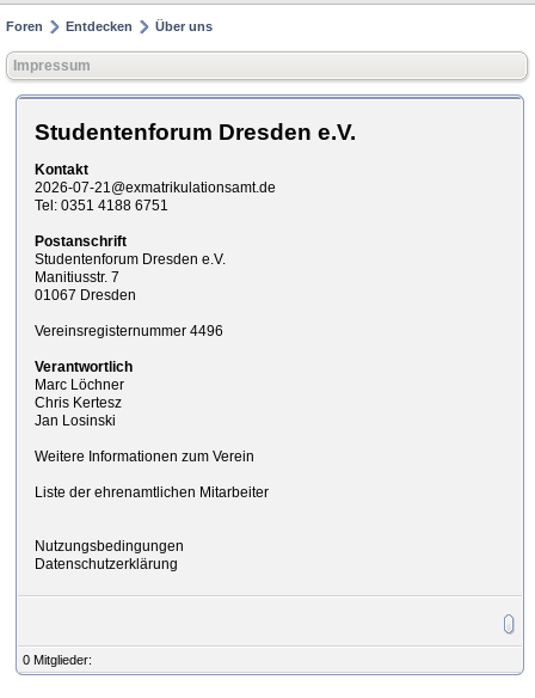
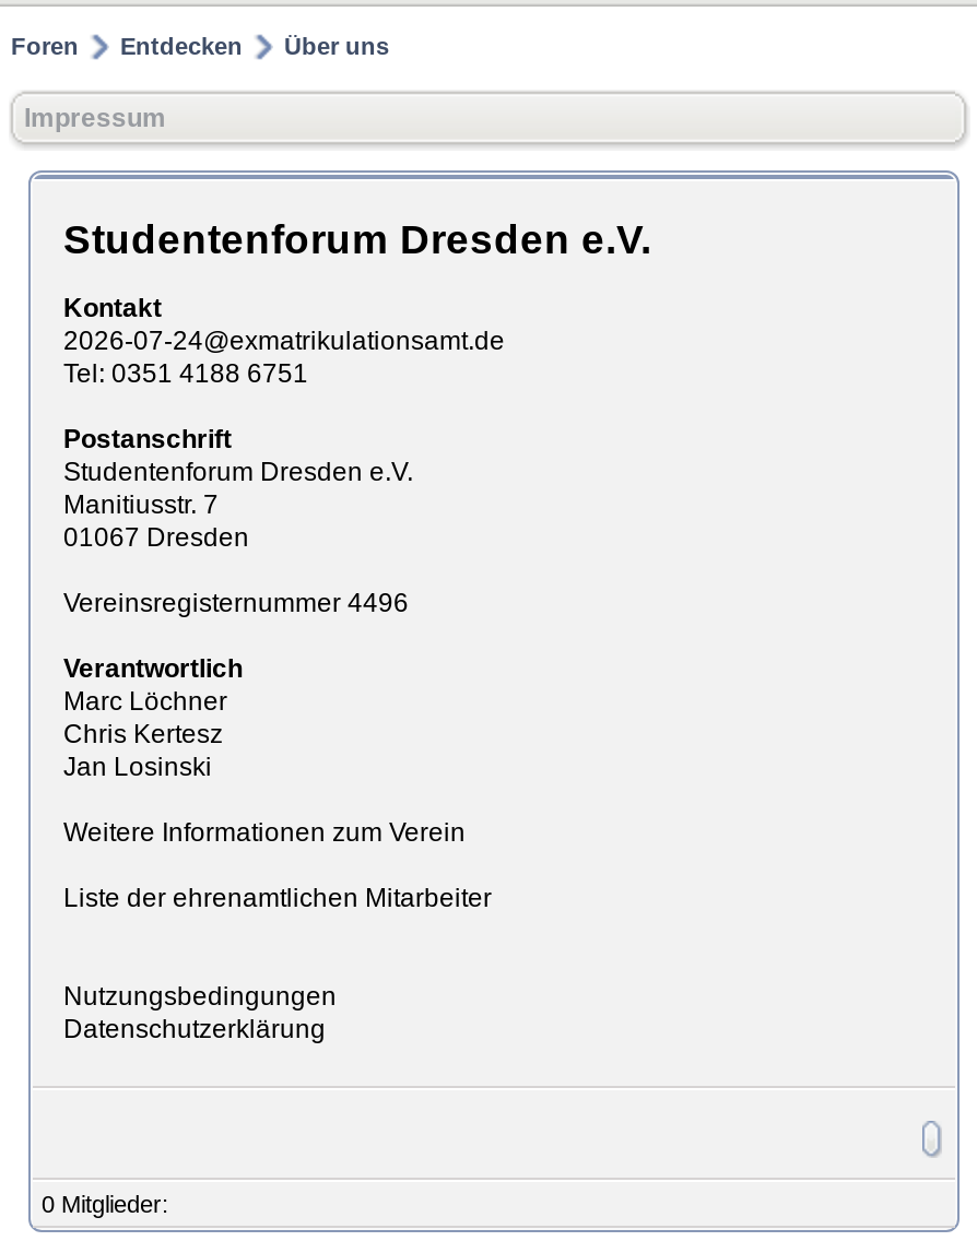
- 2026-07-21@exmatrikulationsamt.de
+ 2026-07-24@exmatrikulationsamt.de
